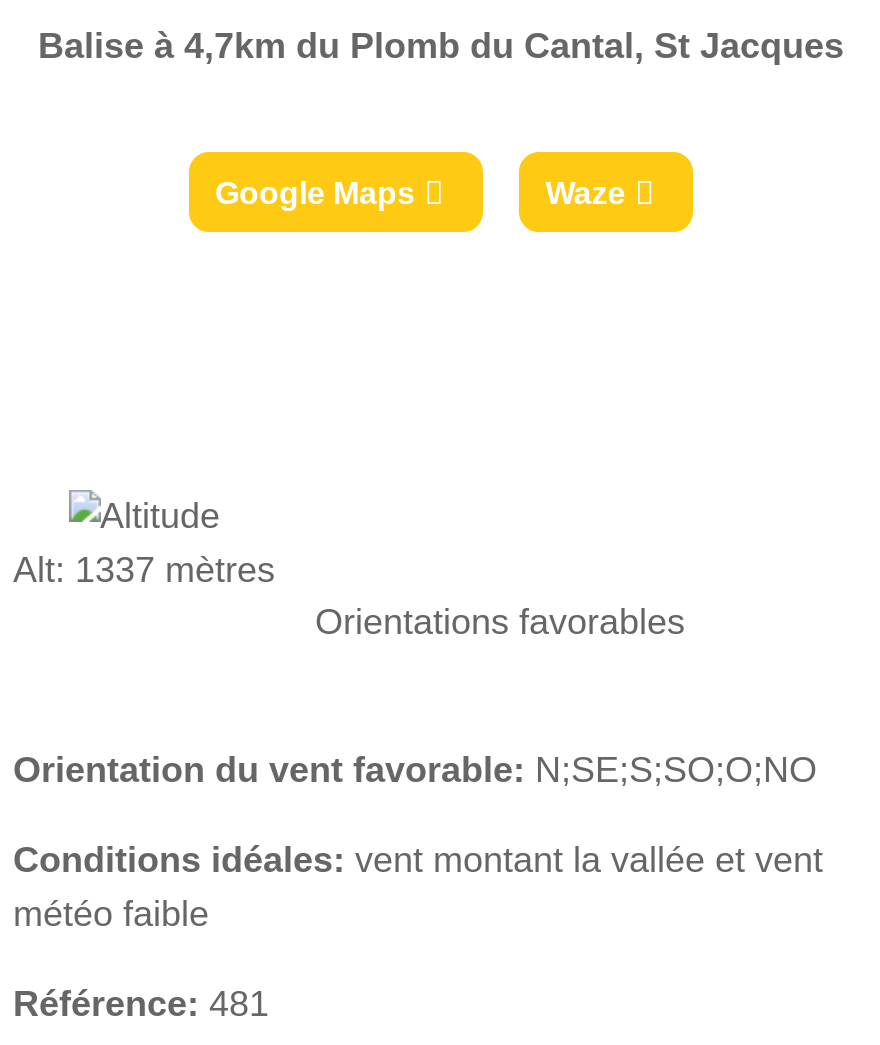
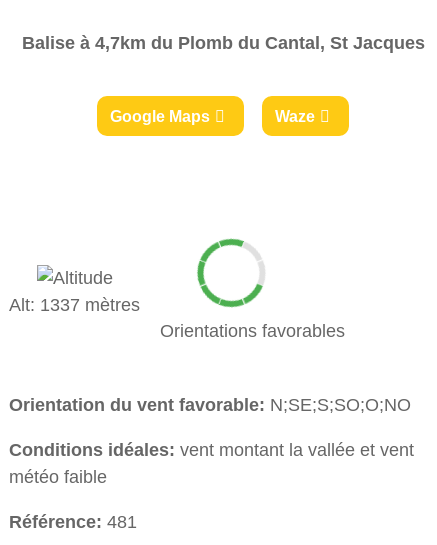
+ [image]
